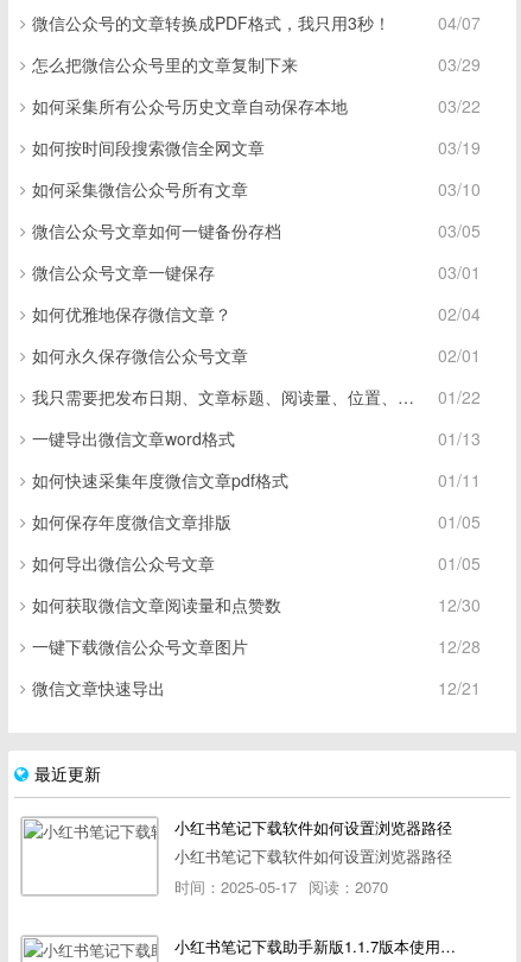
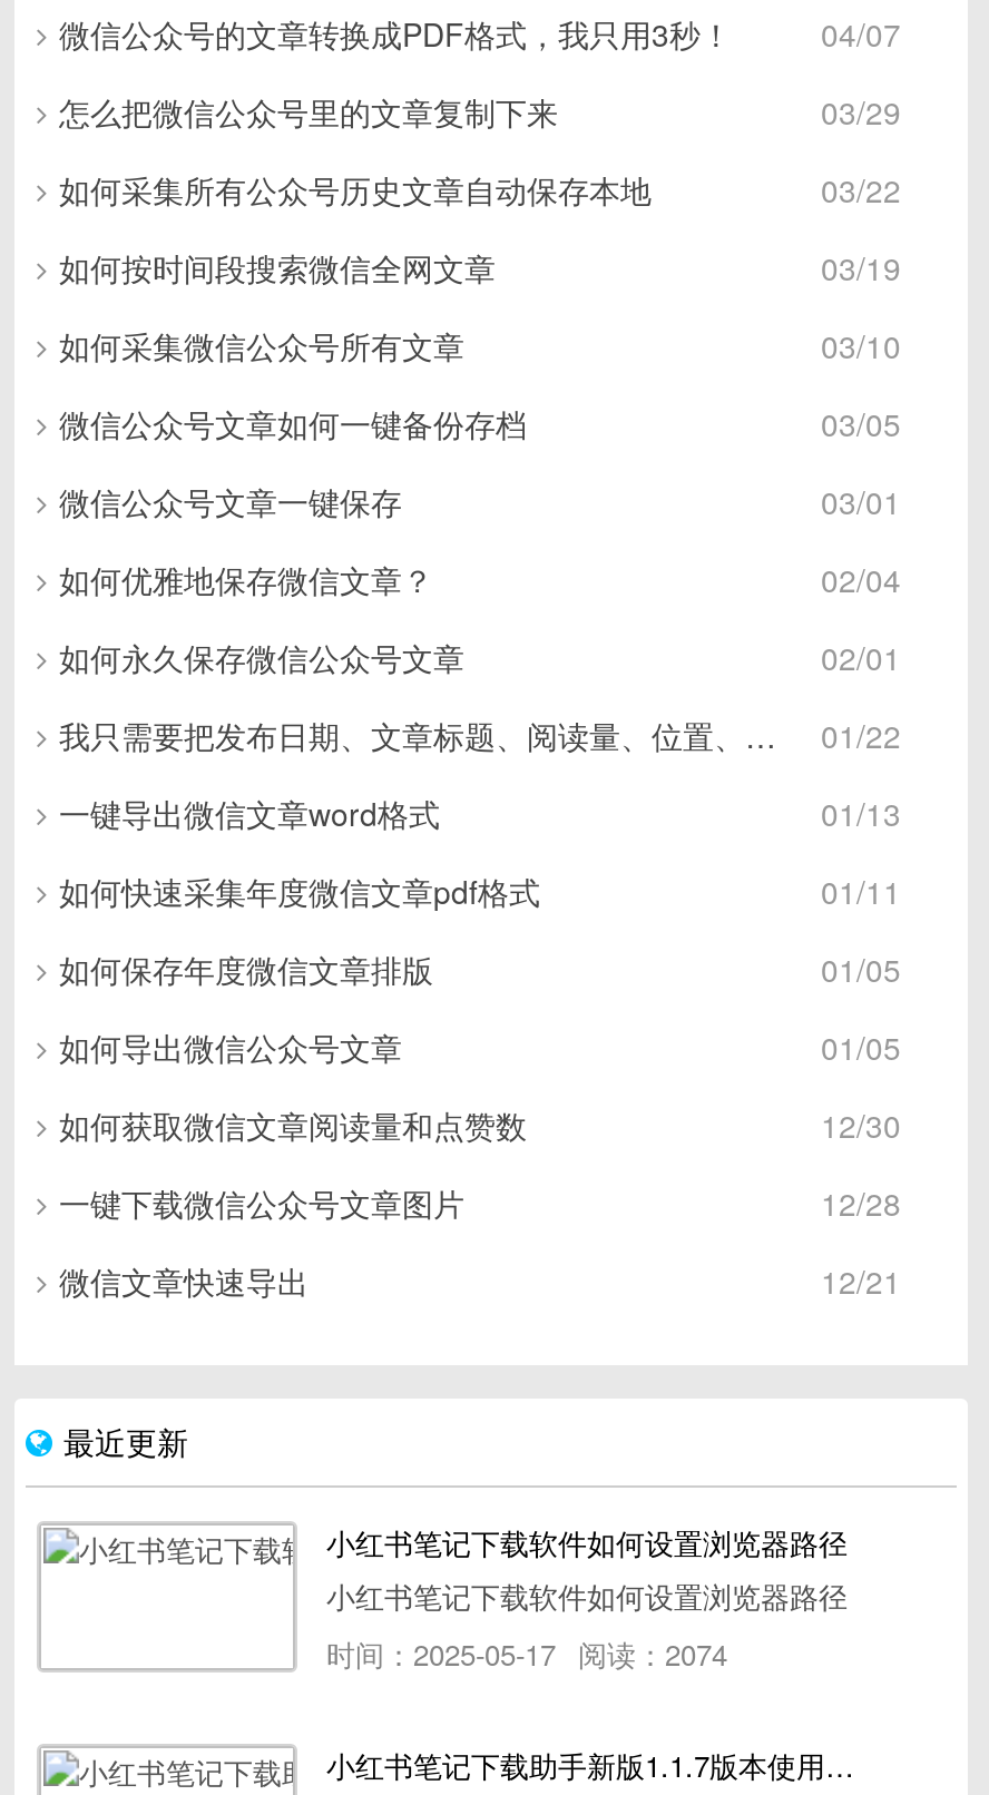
- 时间：2025-05-17 阅读：2070
+ 时间：2025-05-17 阅读：2074
